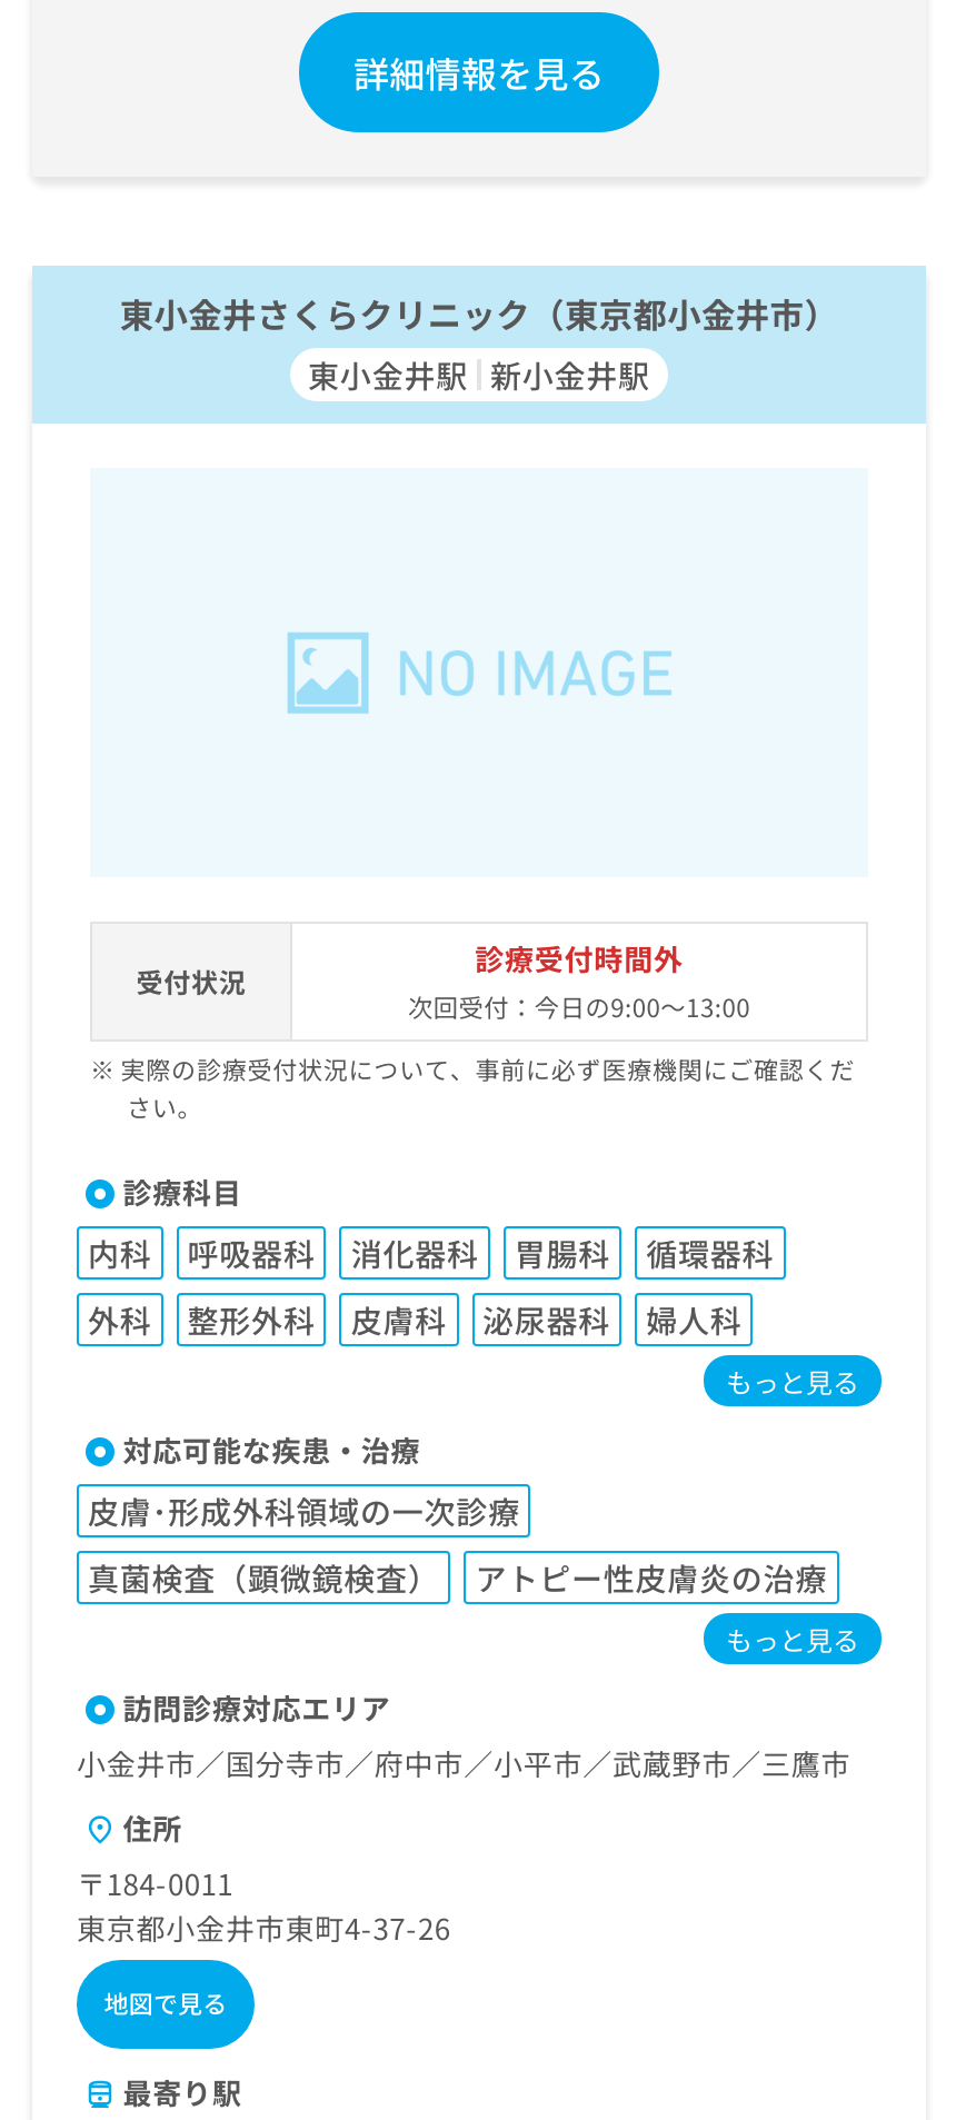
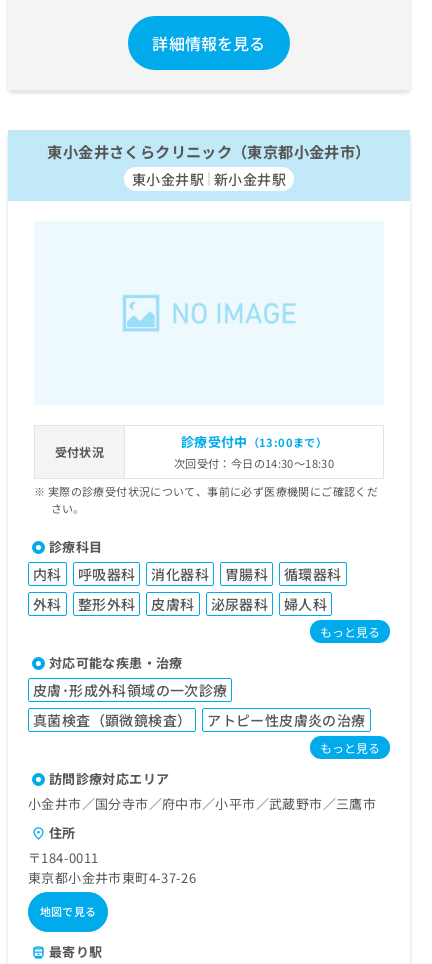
- 診療受付時間外
- 次回受付：今日の9:00～13:00
+ 診療受付中（13:00まで）
+ 次回受付：今日の14:30～18:30
